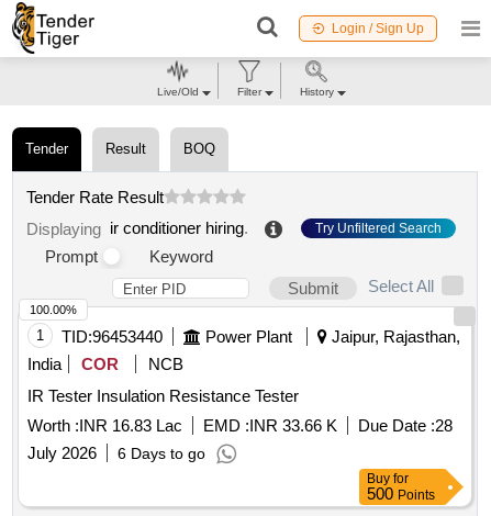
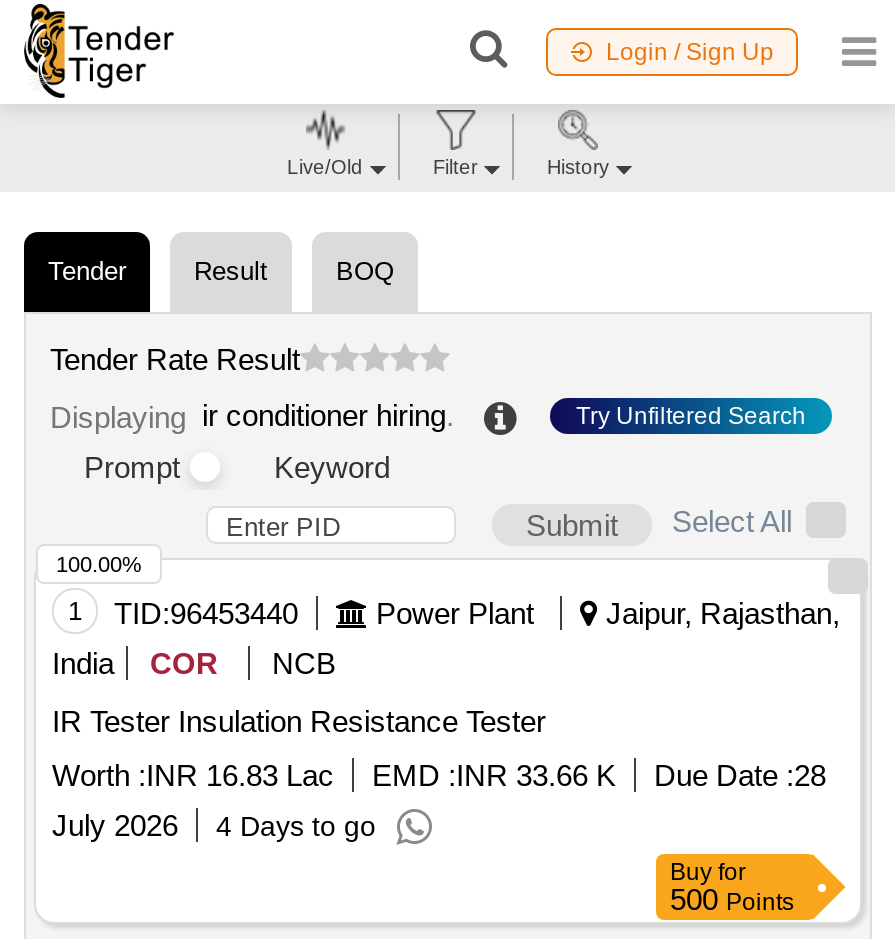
- July 2026 6 Days to go
+ July 2026 4 Days to go
